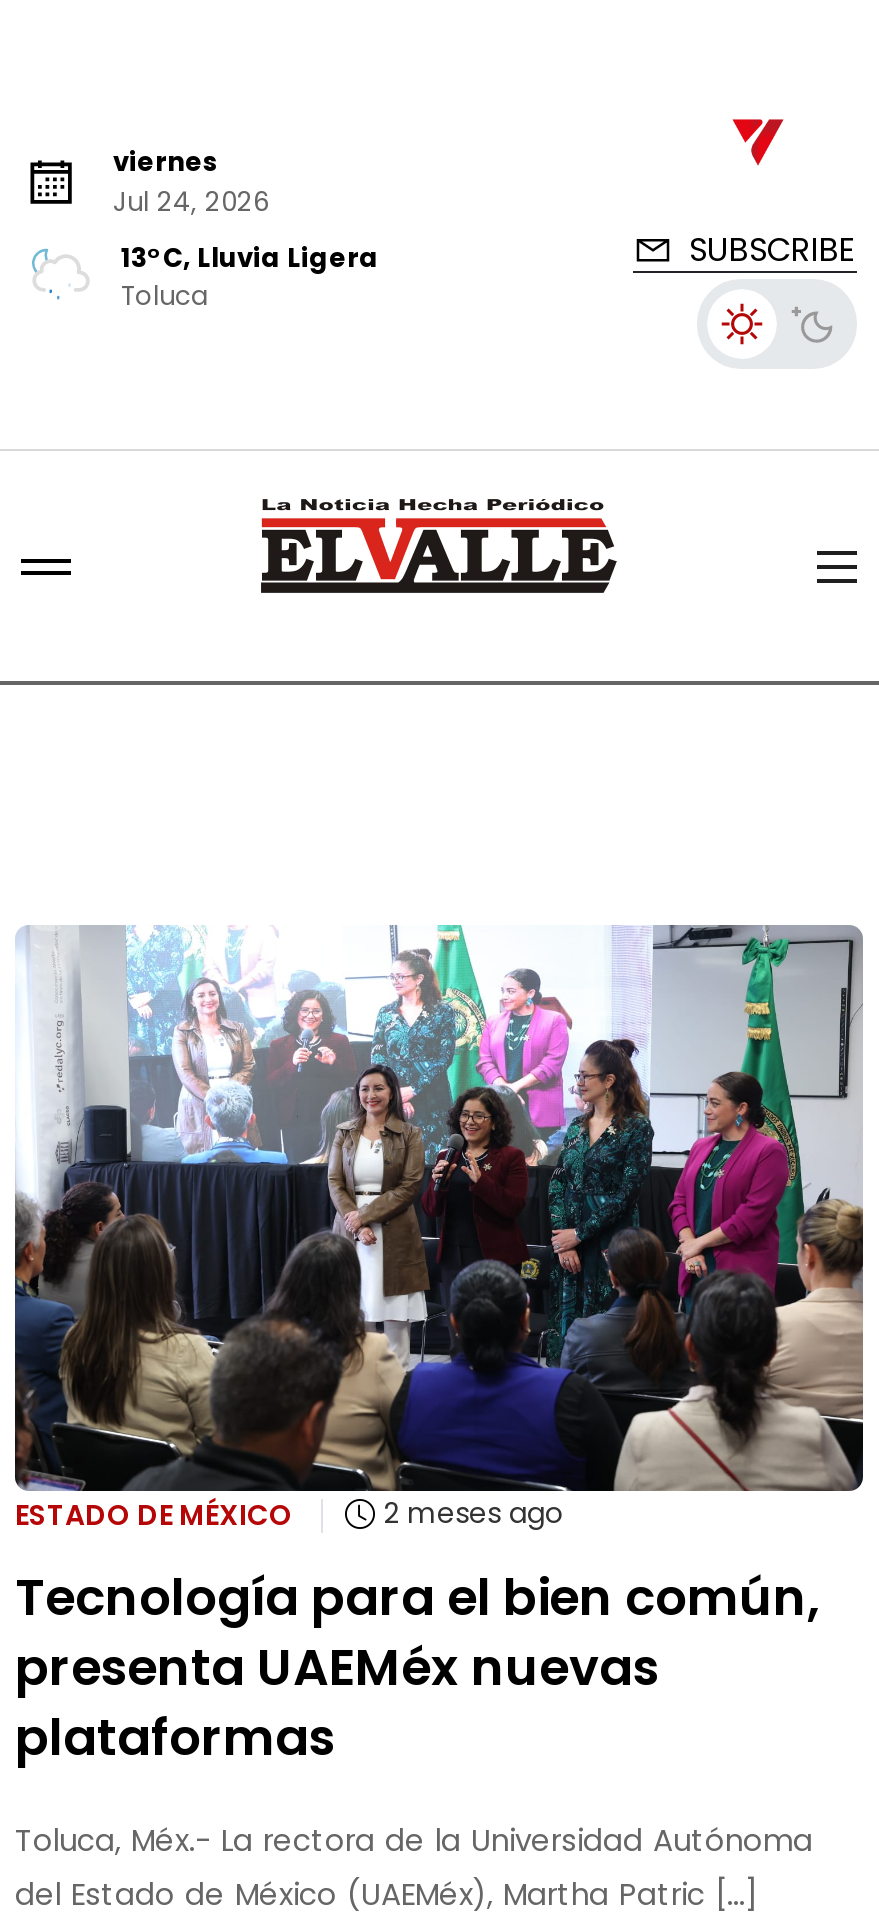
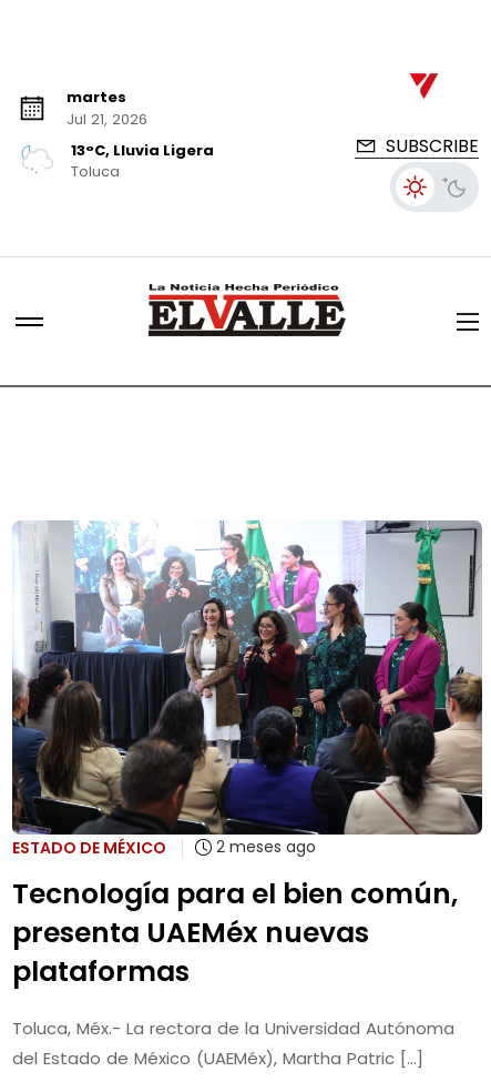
- viernes
- Jul 24, 2026
+ martes
+ Jul 21, 2026
